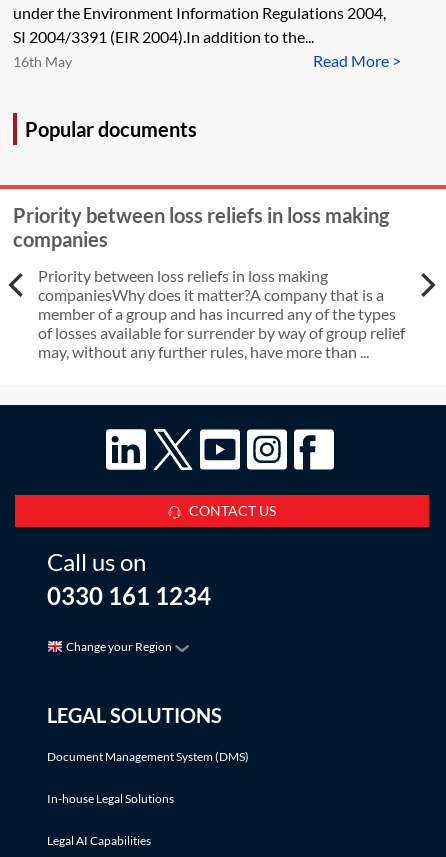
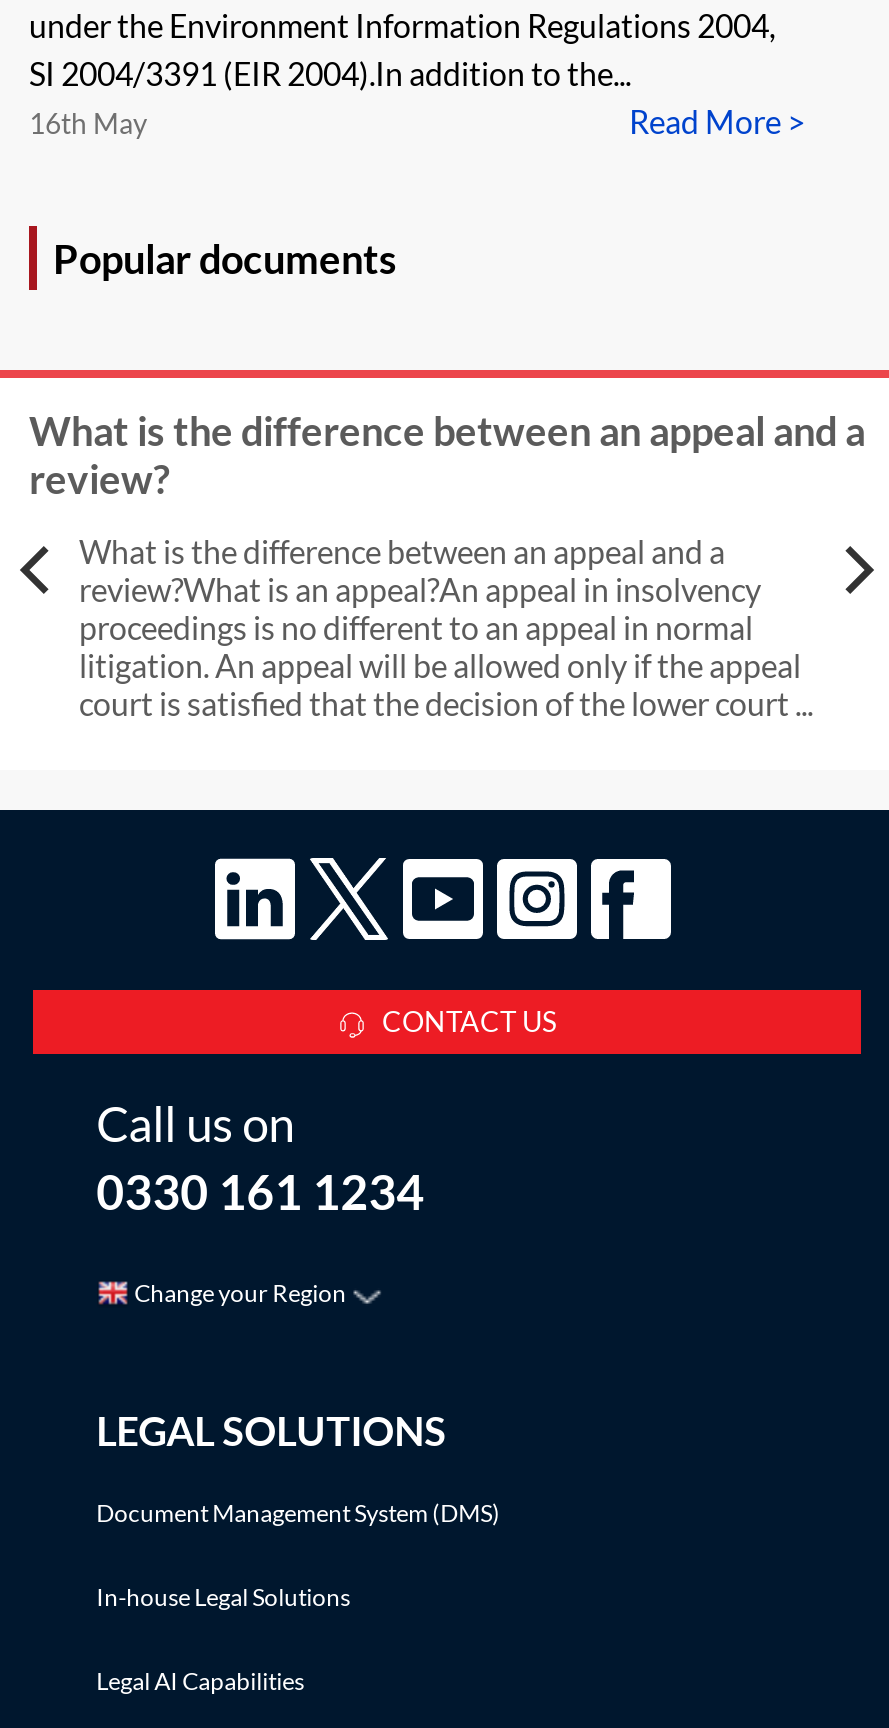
- Priority between loss reliefs in loss making
- companies
+ What is the difference between an appeal and a
+ review?

- Priority between loss reliefs in loss making
- companiesWhy does it matter?A company that is a
- member of a group and has incurred any of the types
- of losses available for surrender by way of group relief
- may, without any further rules, have more than ...
+ What is the difference between an appeal and a
+ review?What is an appeal?An appeal in insolvency
+ proceedings is no different to an appeal in normal
+ litigation. An appeal will be allowed only if the appeal
+ court is satisfied that the decision of the lower court ...
